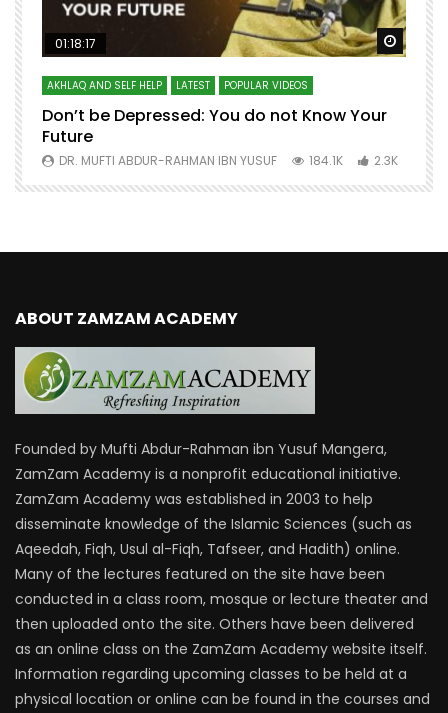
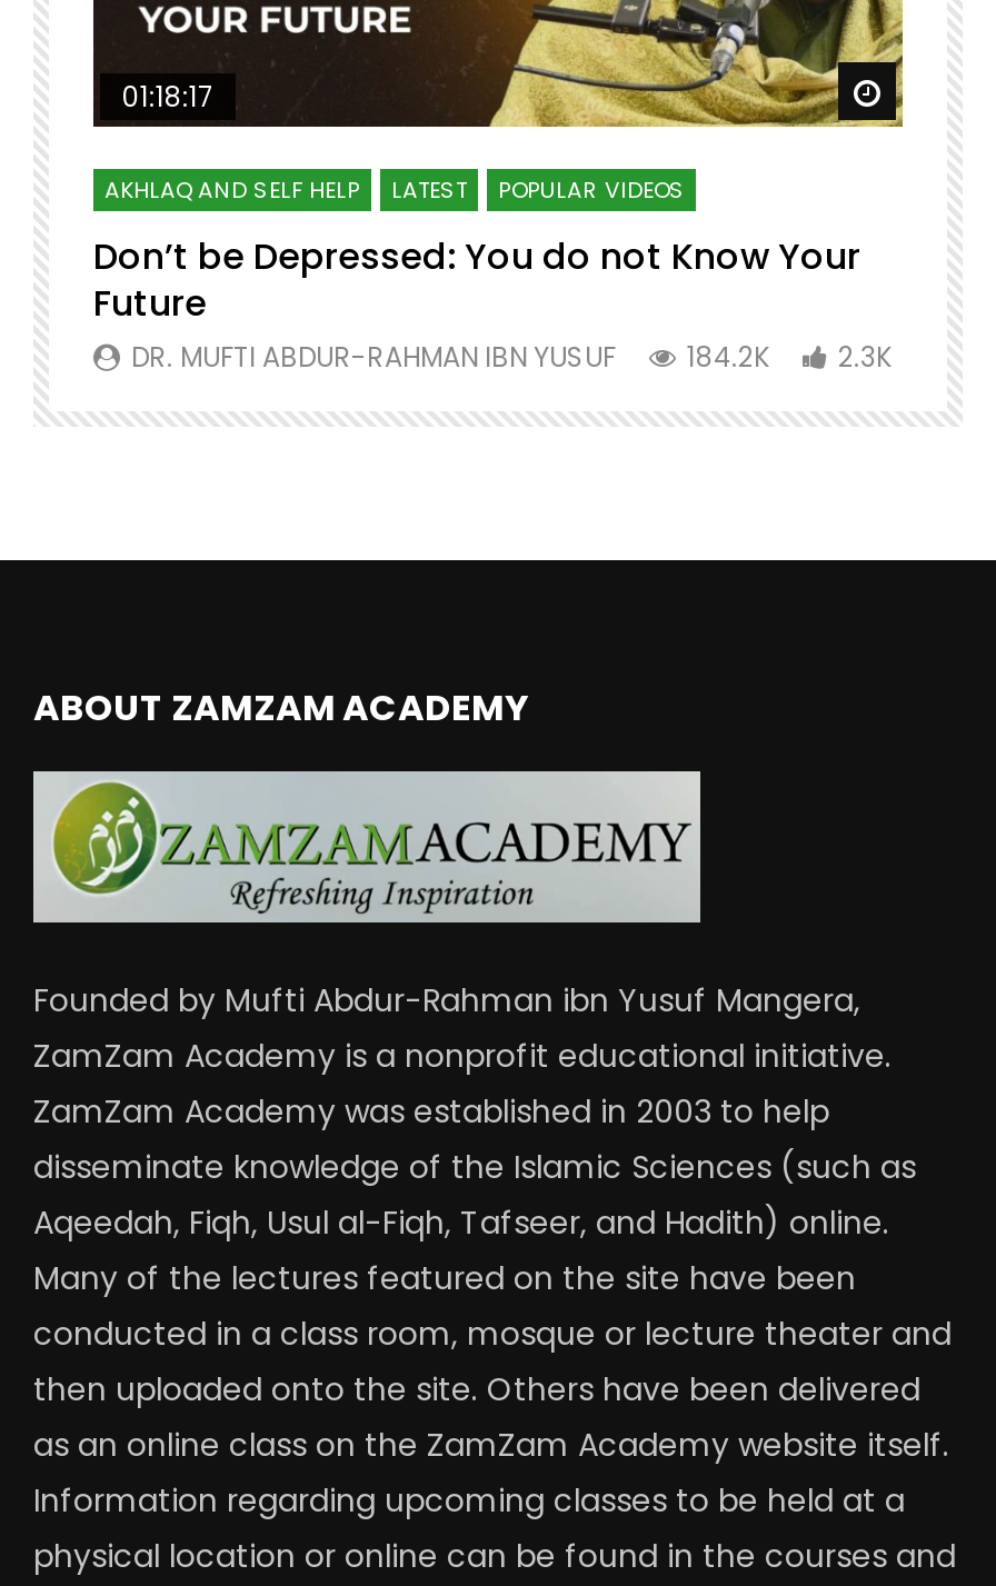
- DR. MUFTI ABDUR-RAHMAN IBN YUSUF 184.1K 2.3K
+ DR. MUFTI ABDUR-RAHMAN IBN YUSUF 184.2K 2.3K
